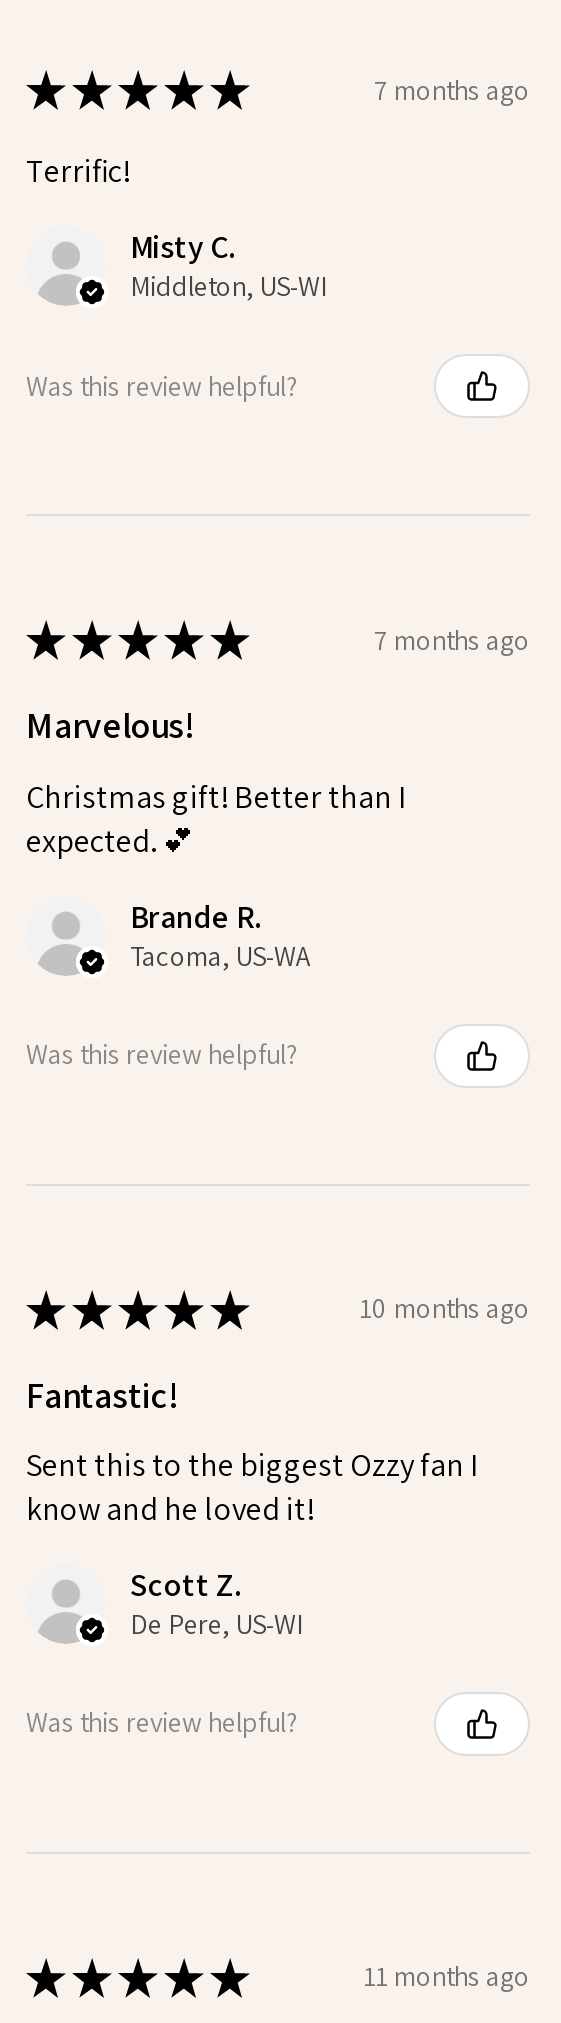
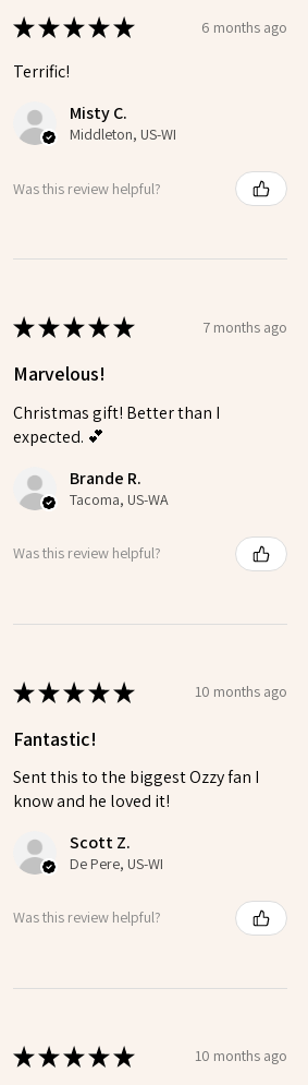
- 7 months ago
+ 6 months ago

- 11 months ago
+ 10 months ago
